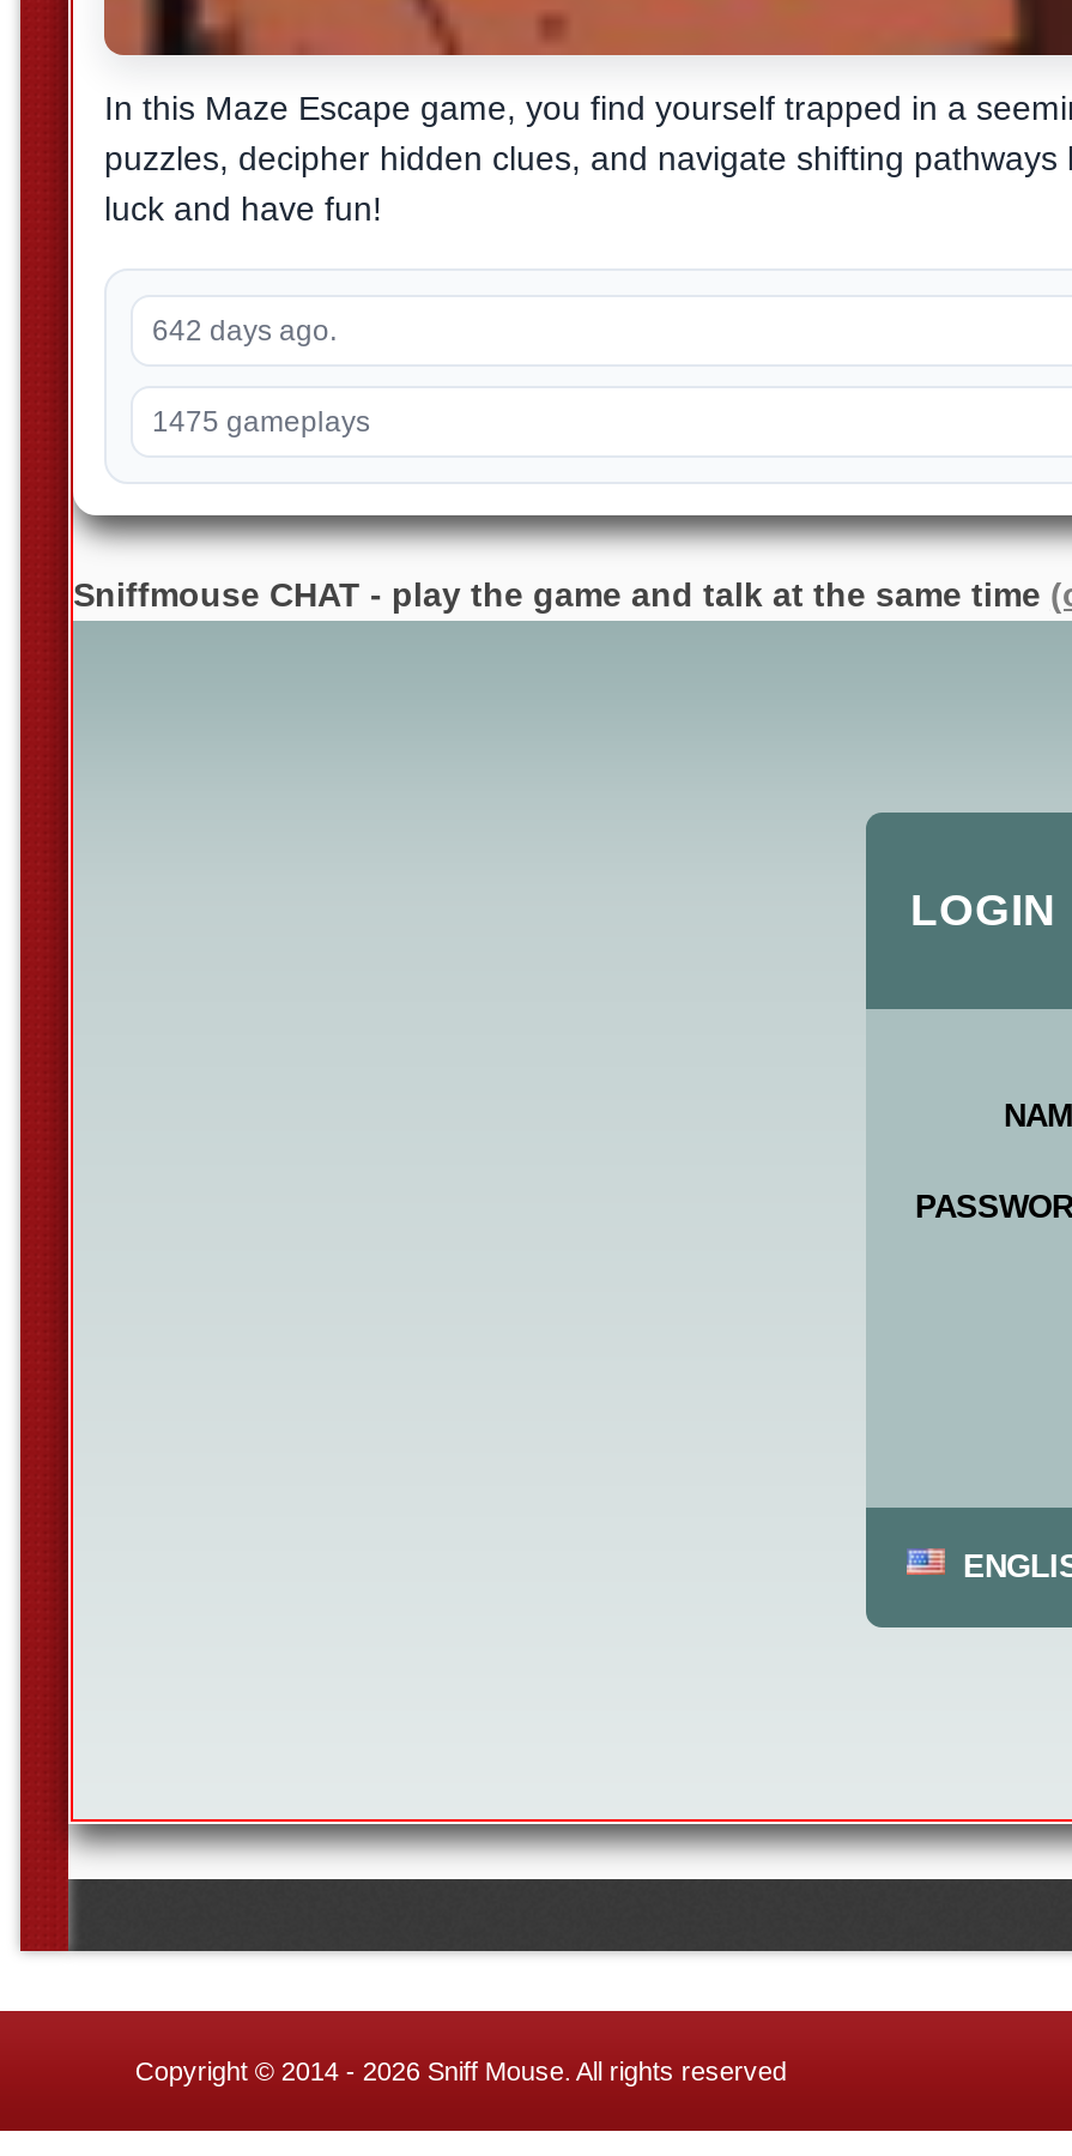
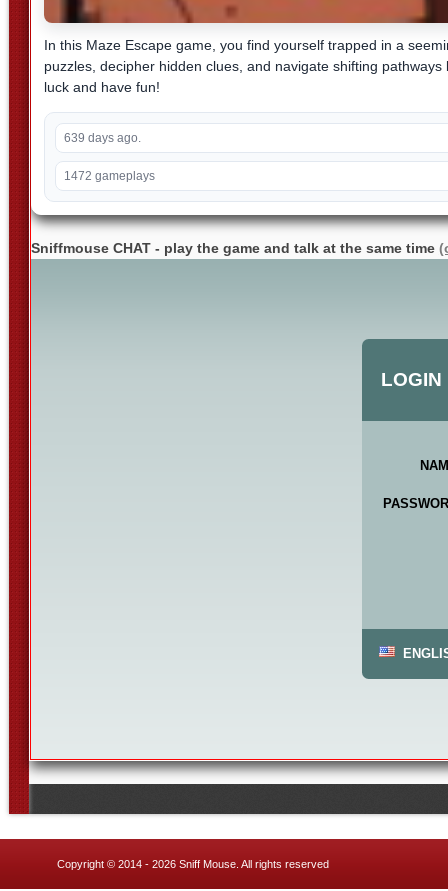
- 642 days ago.
+ 639 days ago.

- 1475 gameplays
+ 1472 gameplays
